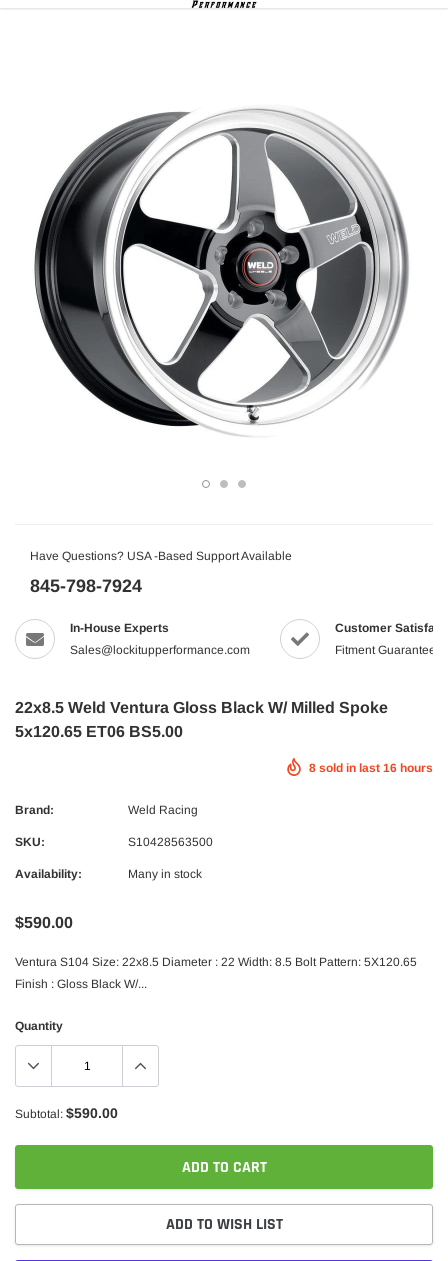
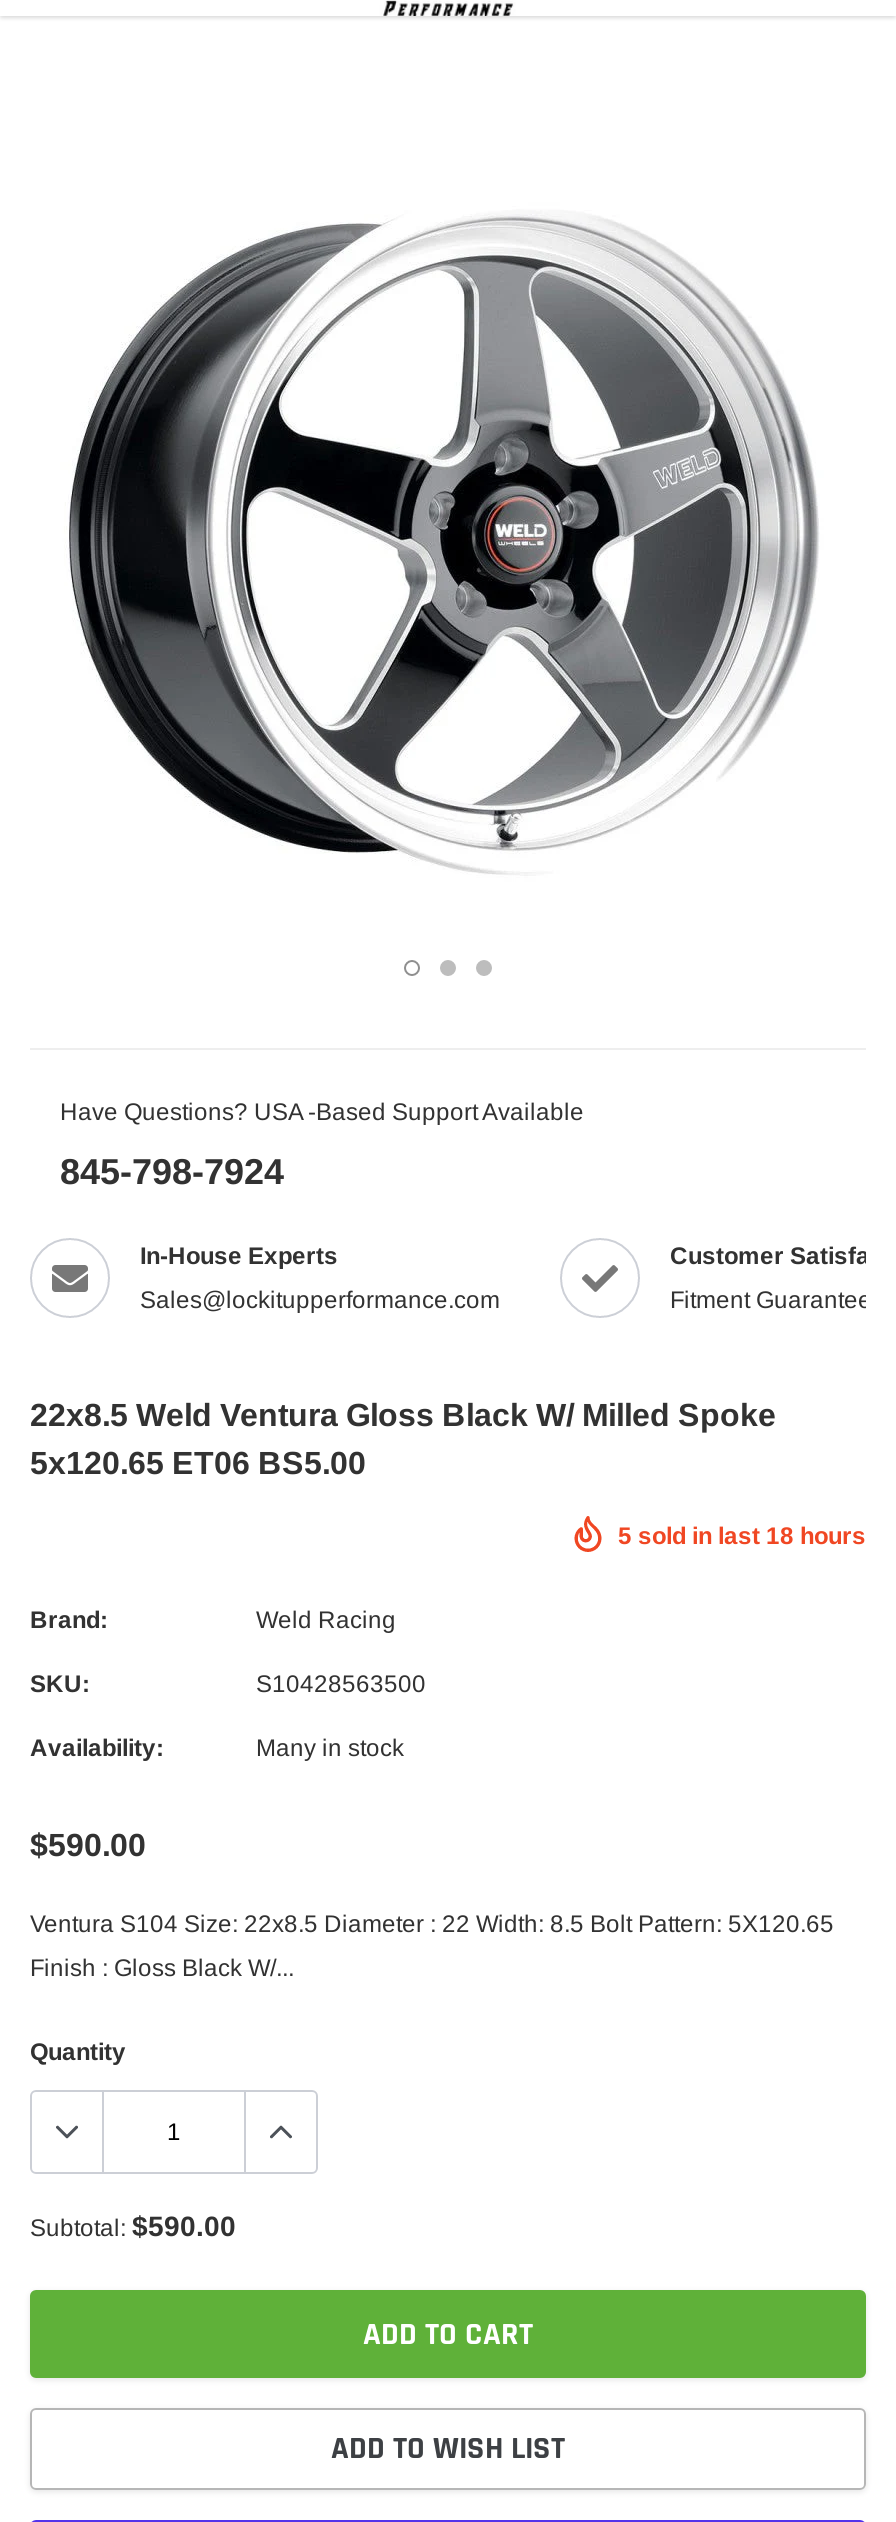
- 8 sold in last 16 hours
+ 5 sold in last 18 hours
